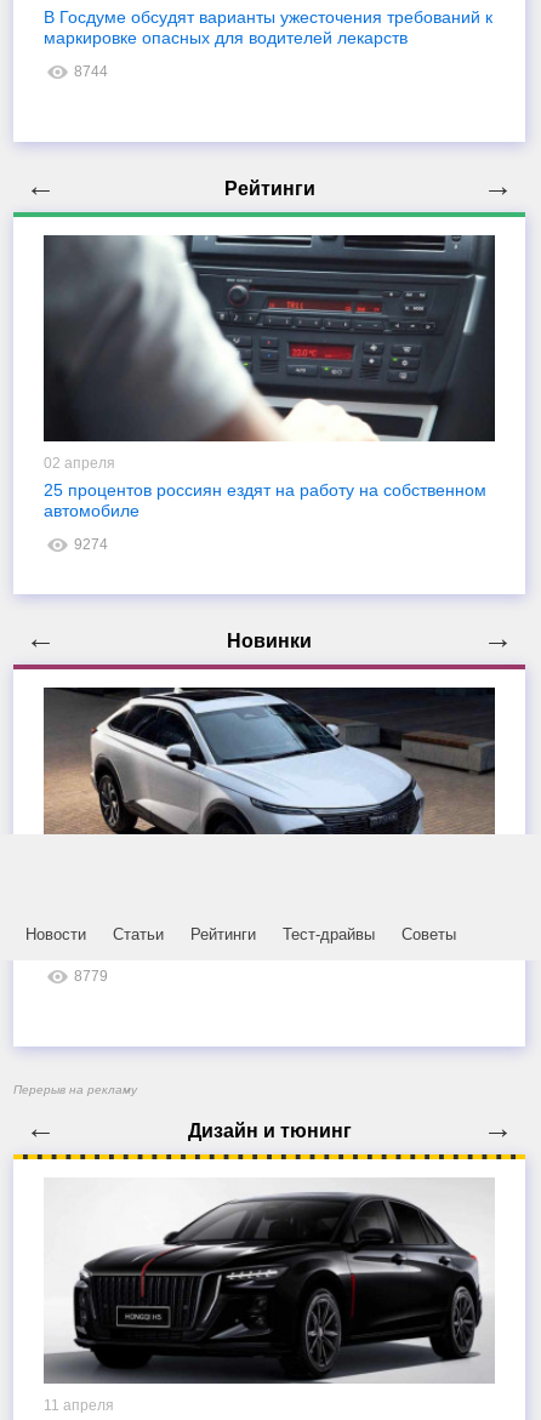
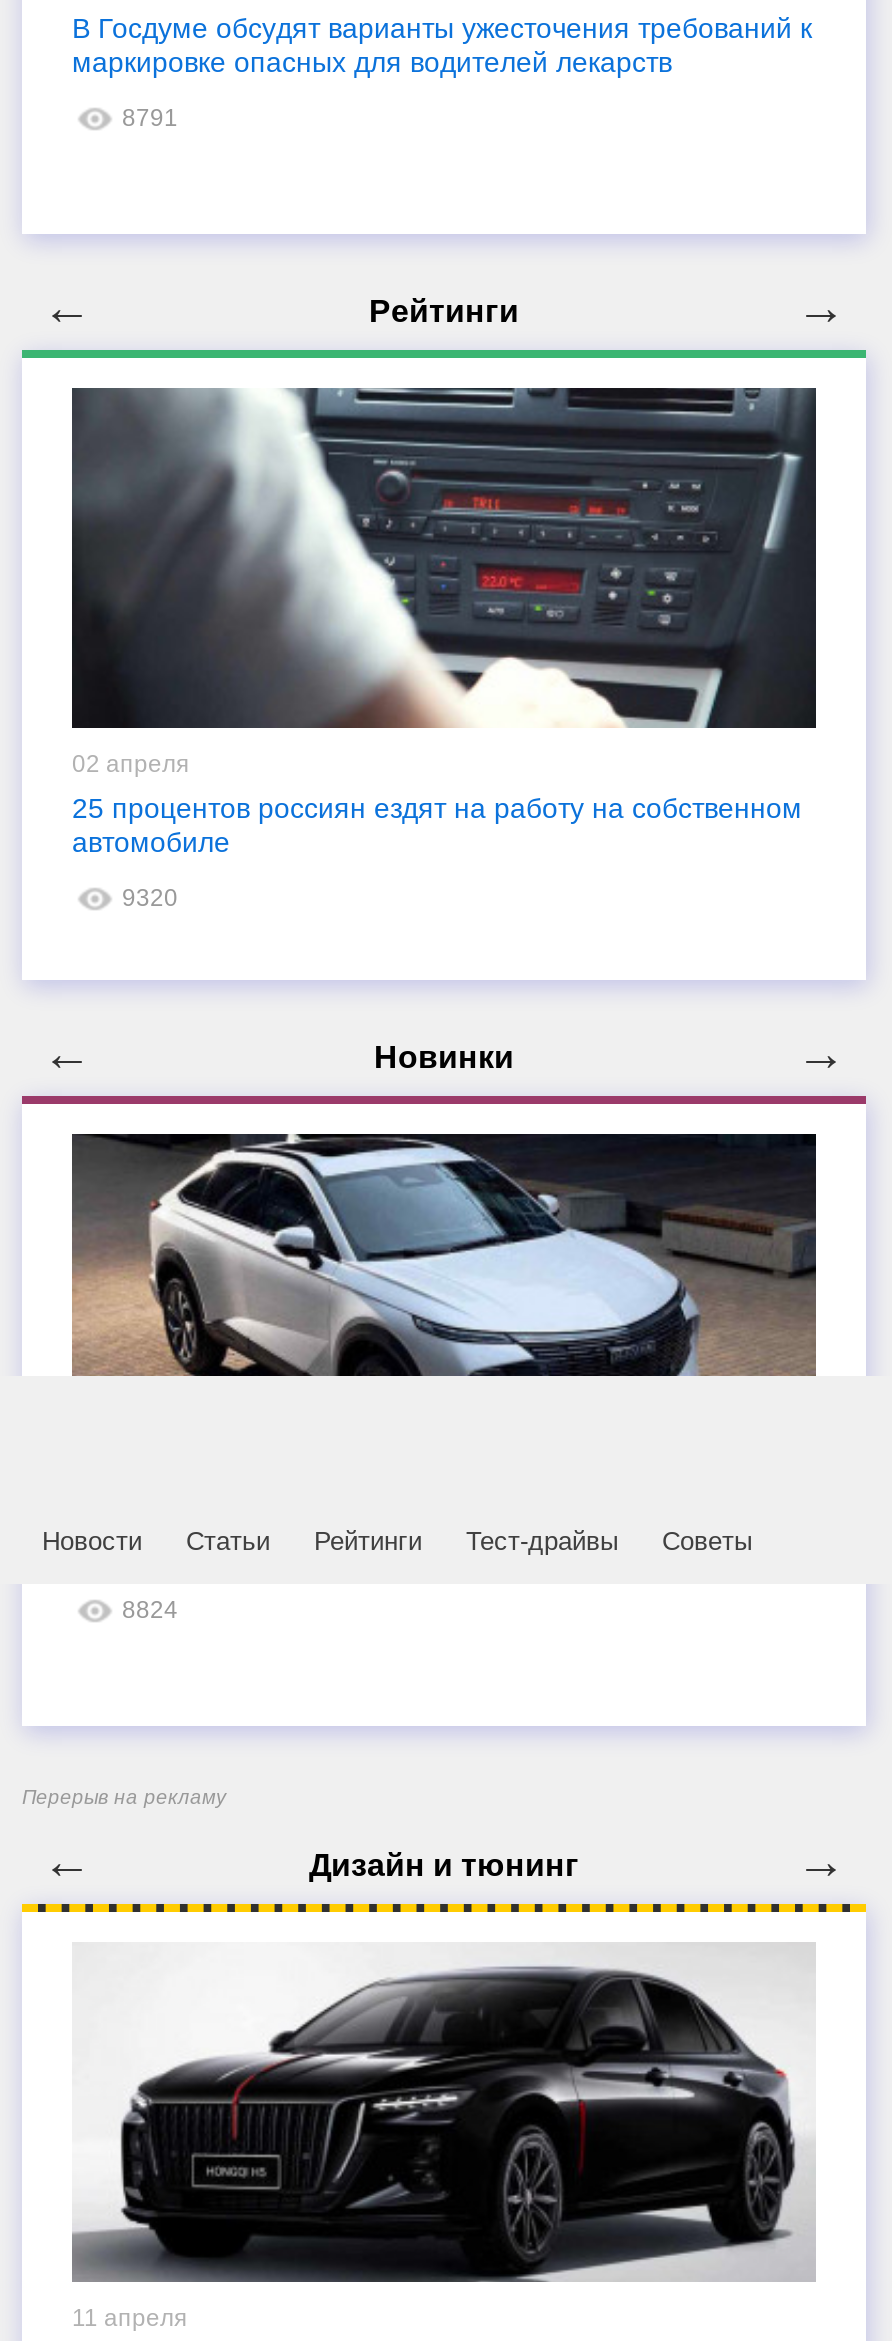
- 8744
+ 8791

- 9274
+ 9320

- 8779
+ 8824
